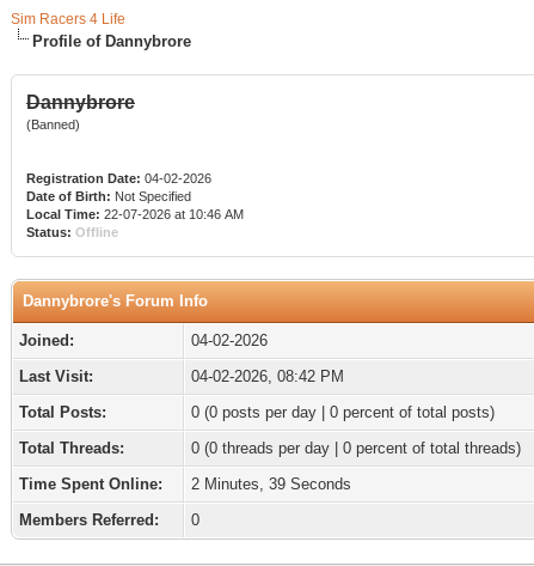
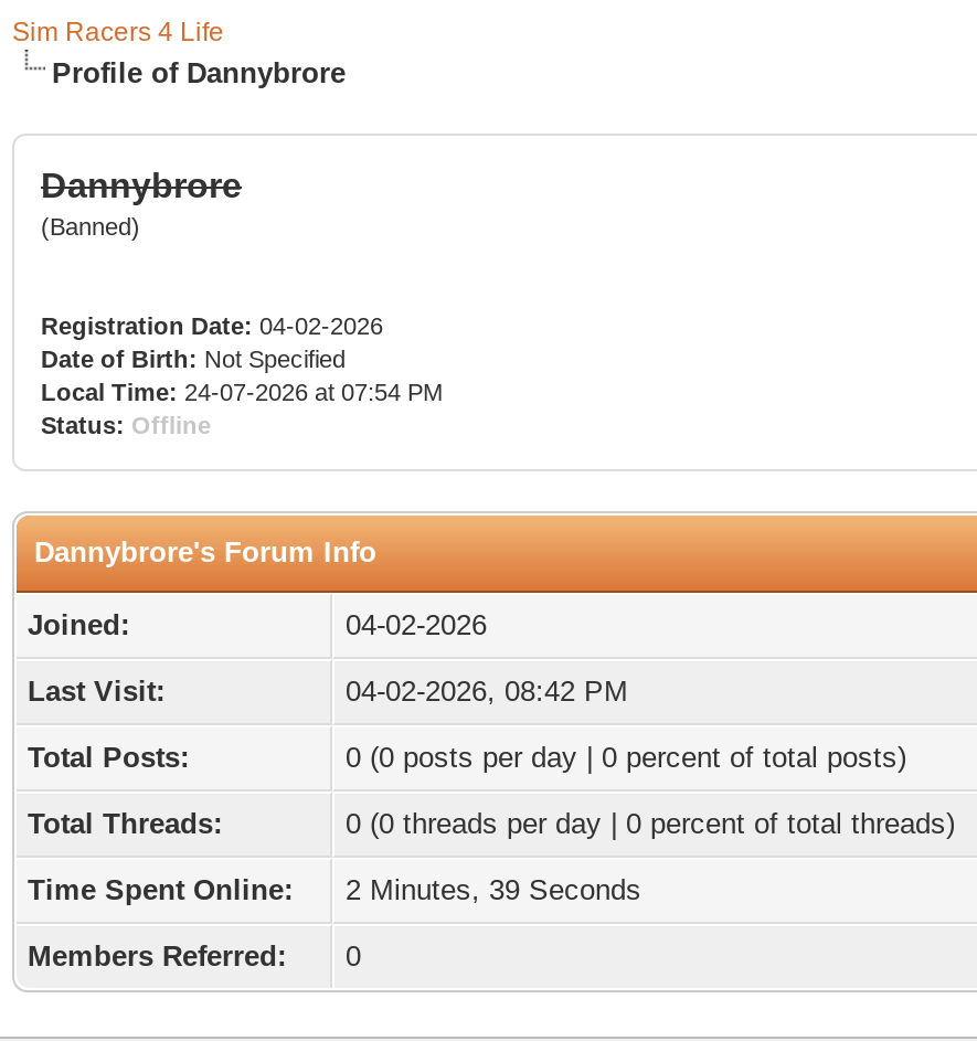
- Local Time: 22-07-2026 at 10:46 AM
+ Local Time: 24-07-2026 at 07:54 PM
